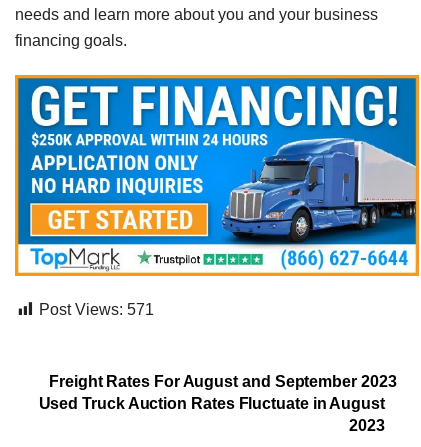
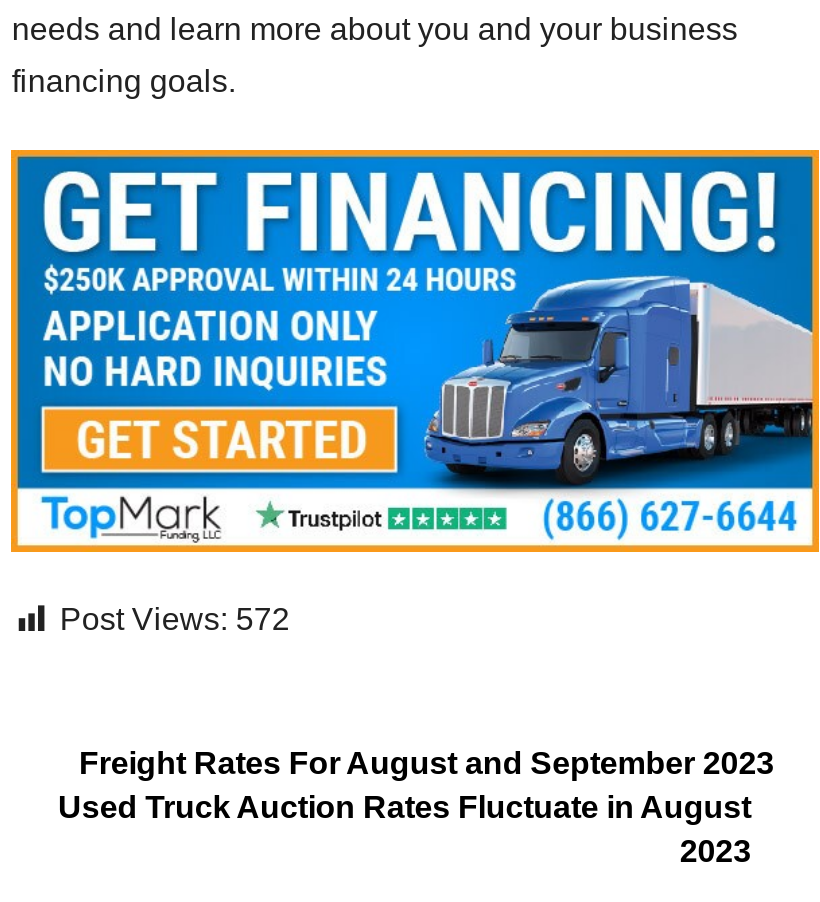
- Post Views: 571
+ Post Views: 572
